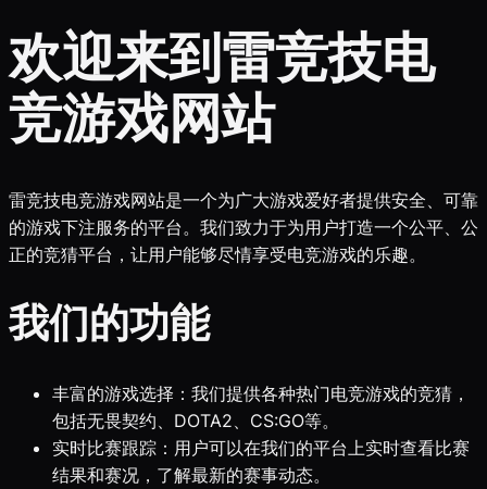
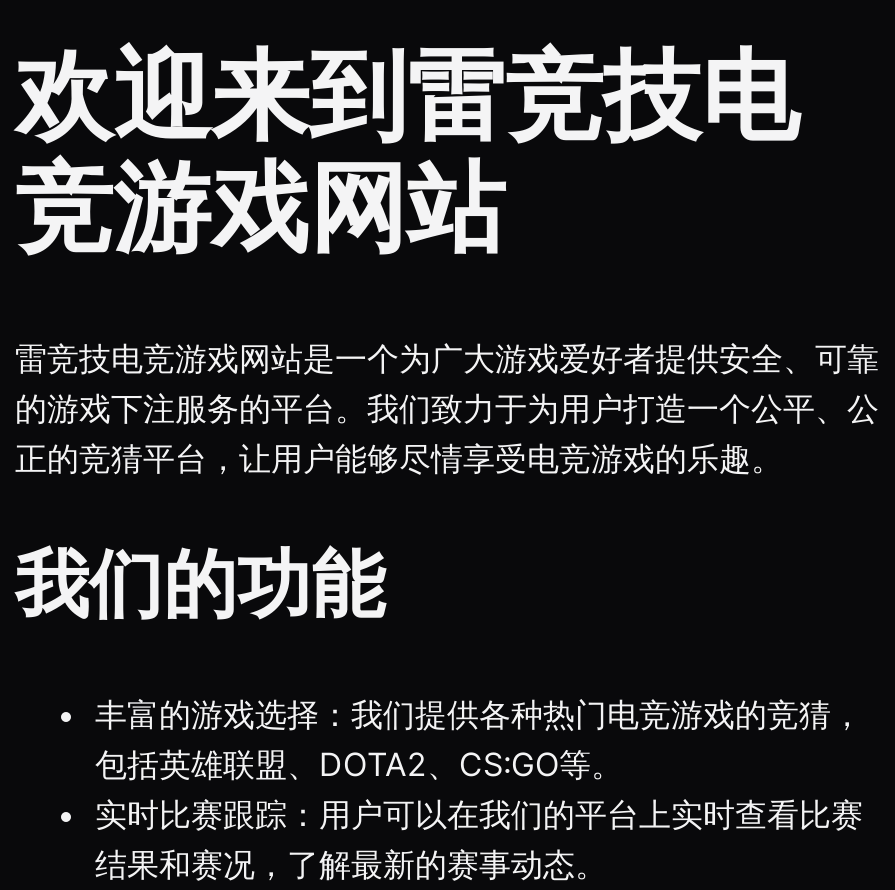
- 包括无畏契约、DOTA2、CS:GO等。
+ 包括英雄联盟、DOTA2、CS:GO等。
